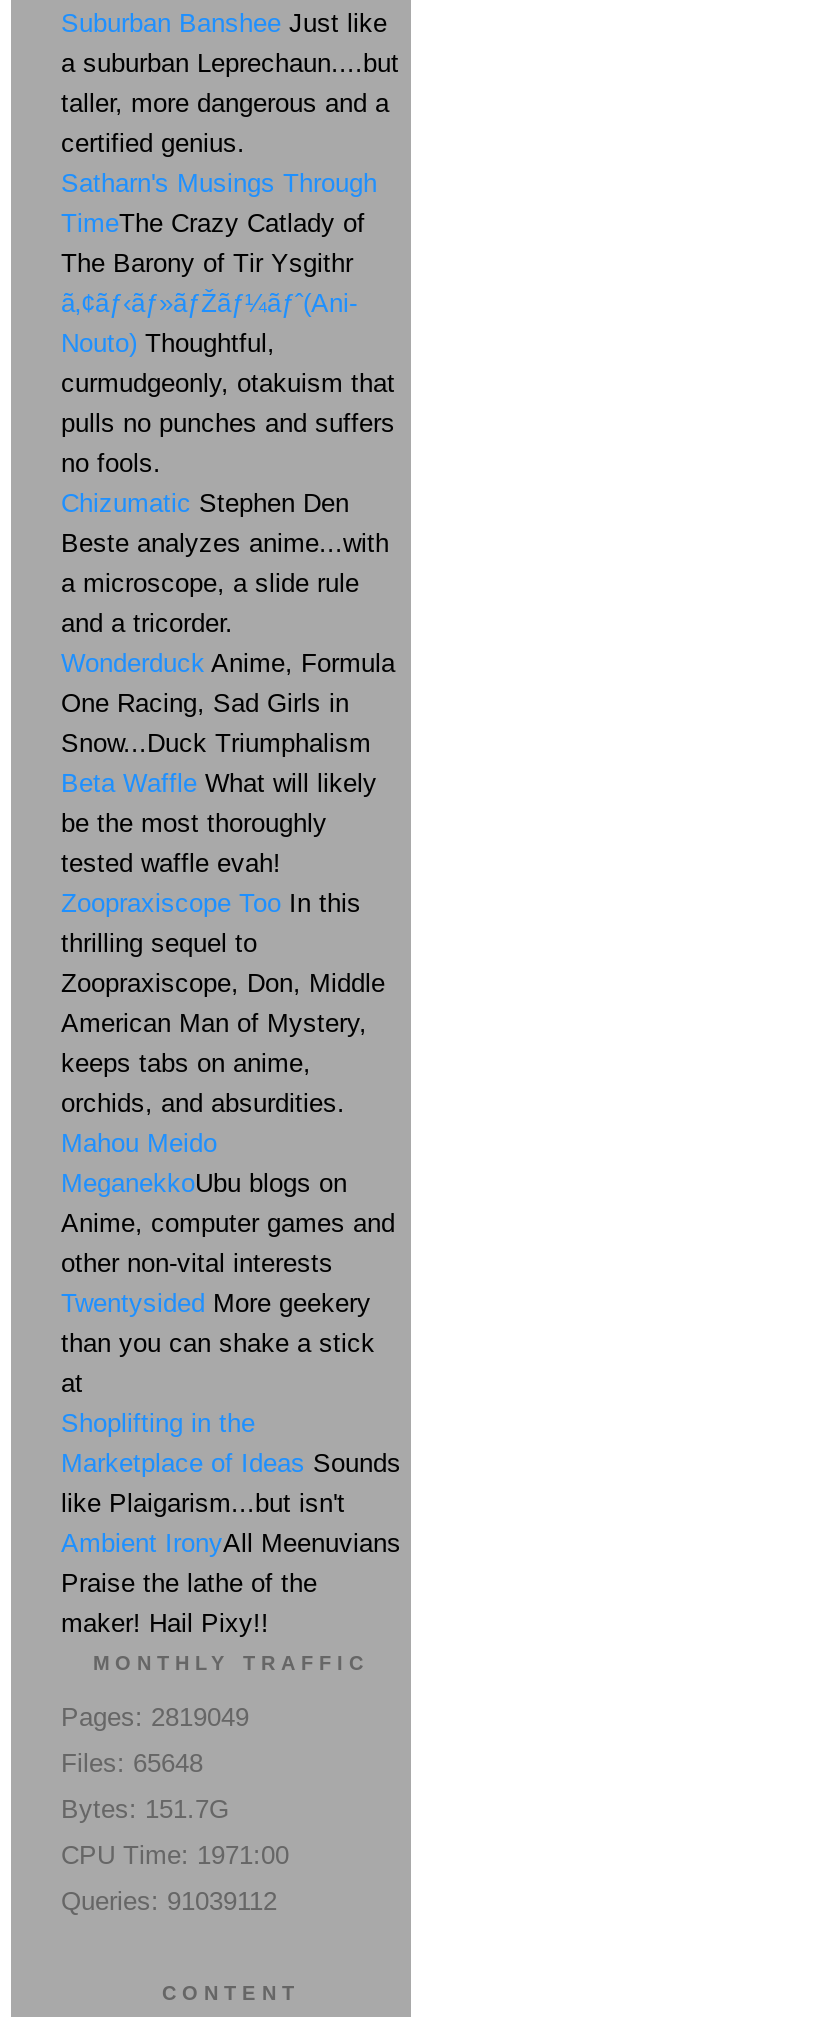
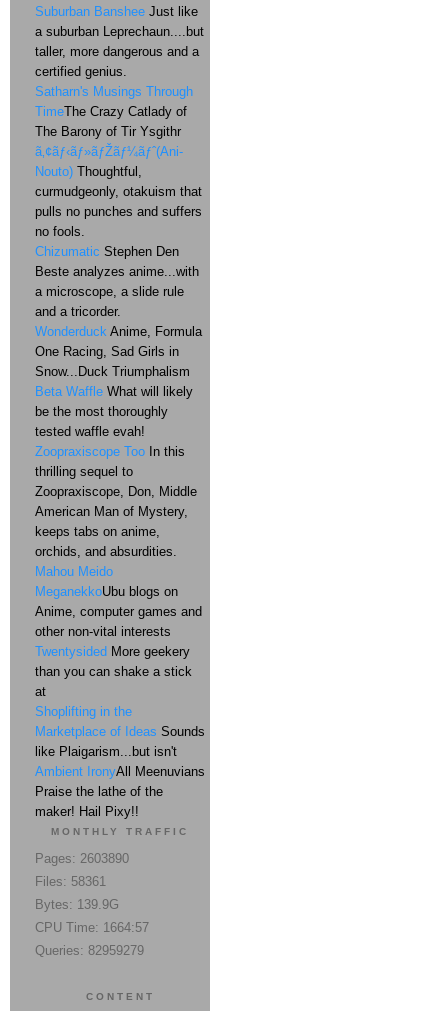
- Pages: 2819049
+ Pages: 2603890

- Files: 65648
+ Files: 58361

- Bytes: 151.7G
+ Bytes: 139.9G

- CPU Time: 1971:00
+ CPU Time: 1664:57

- Queries: 91039112
+ Queries: 82959279
